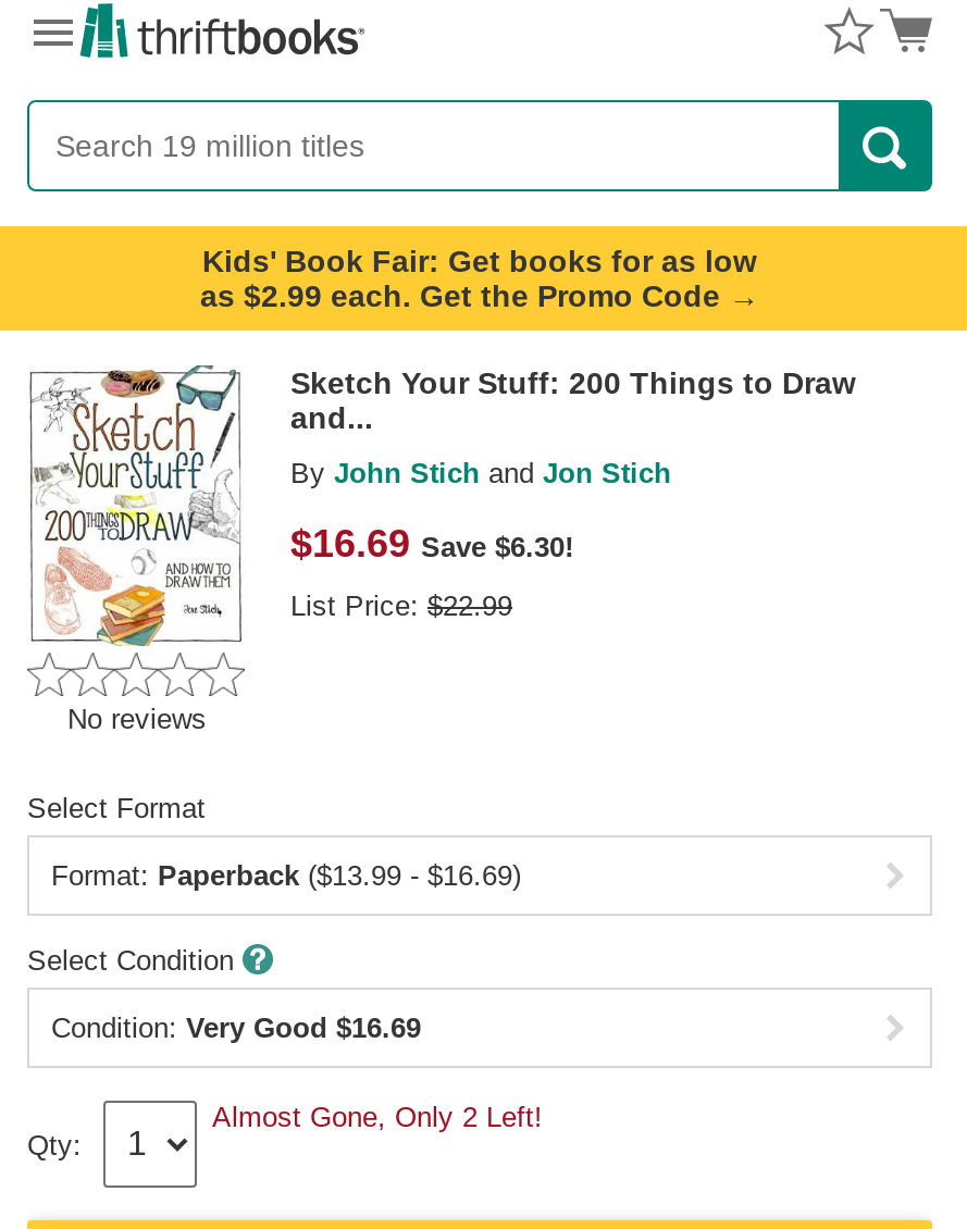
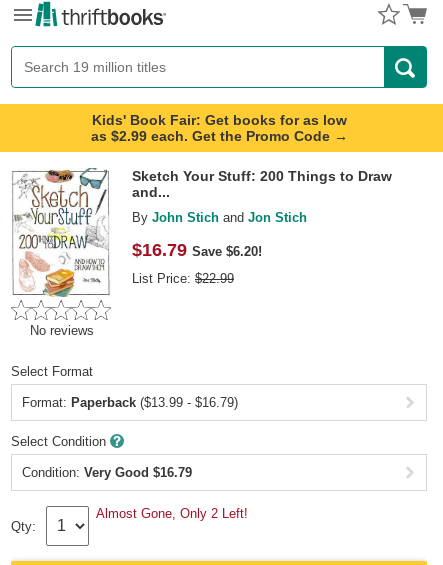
- $16.69 Save $6.30!
+ $16.79 Save $6.20!

- Format: Paperback ($13.99 - $16.69)
+ Format: Paperback ($13.99 - $16.79)

- Condition: Very Good $16.69
+ Condition: Very Good $16.79
